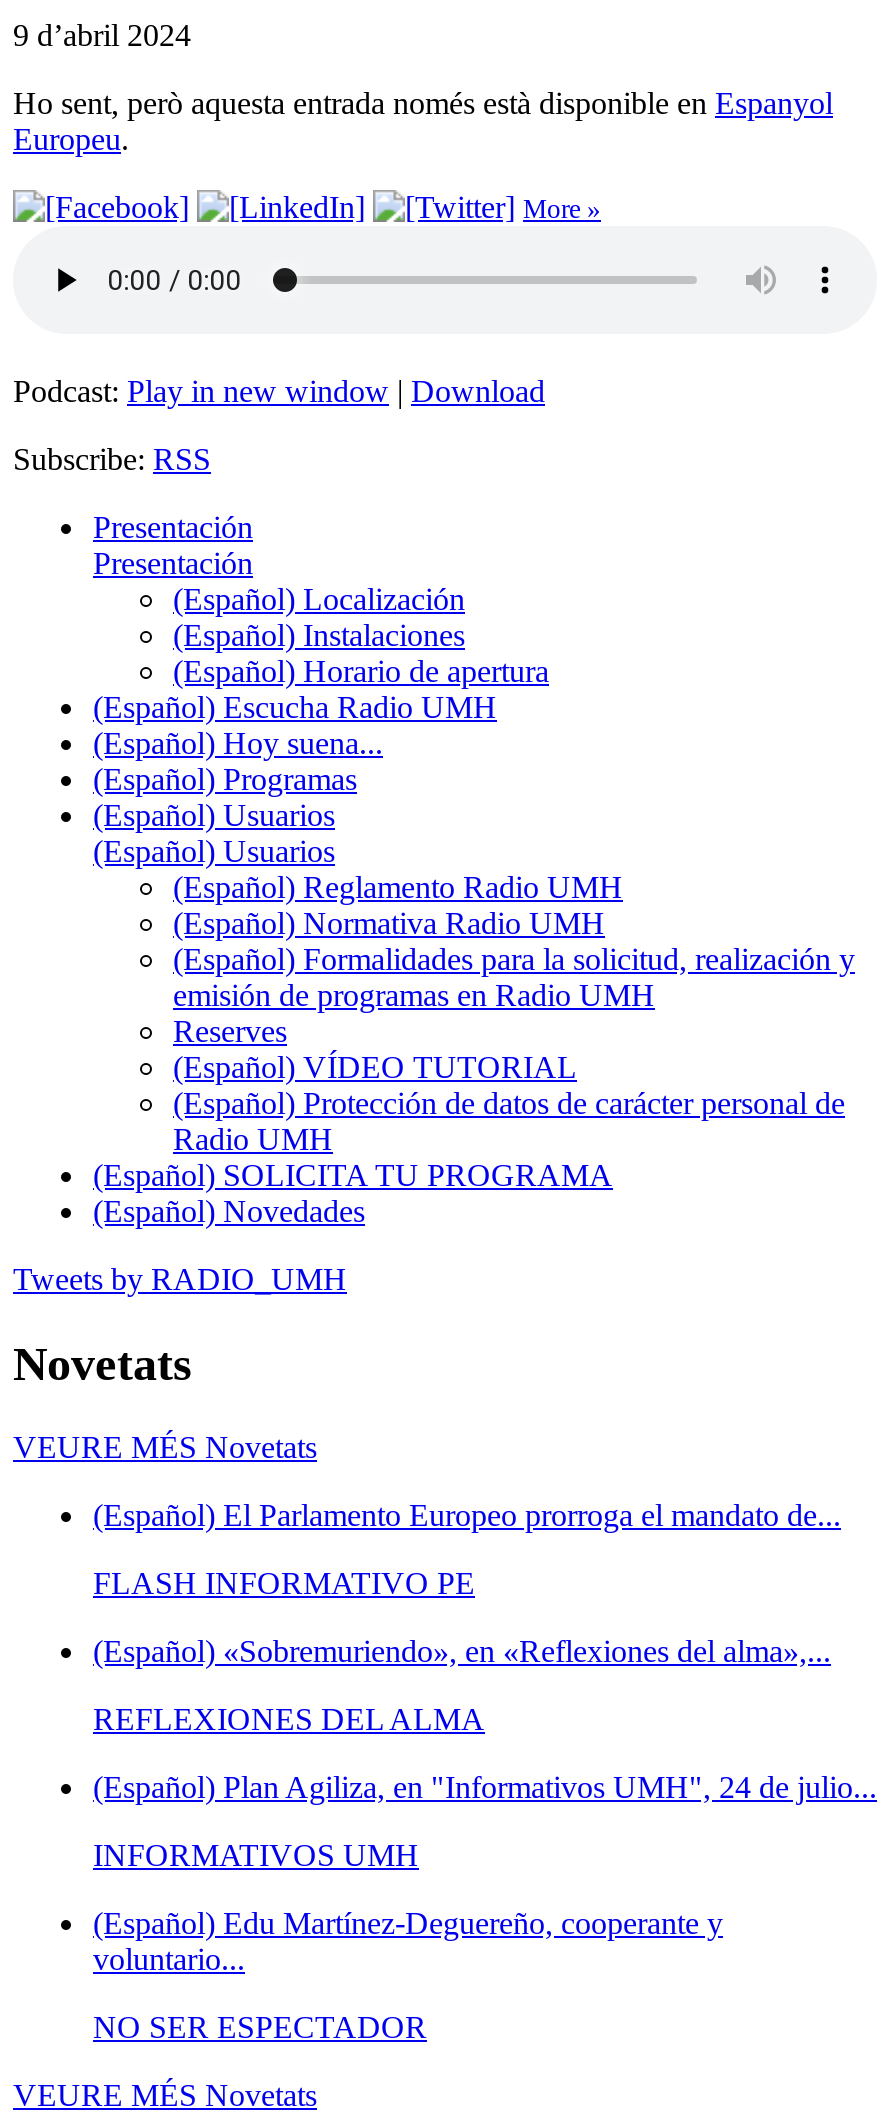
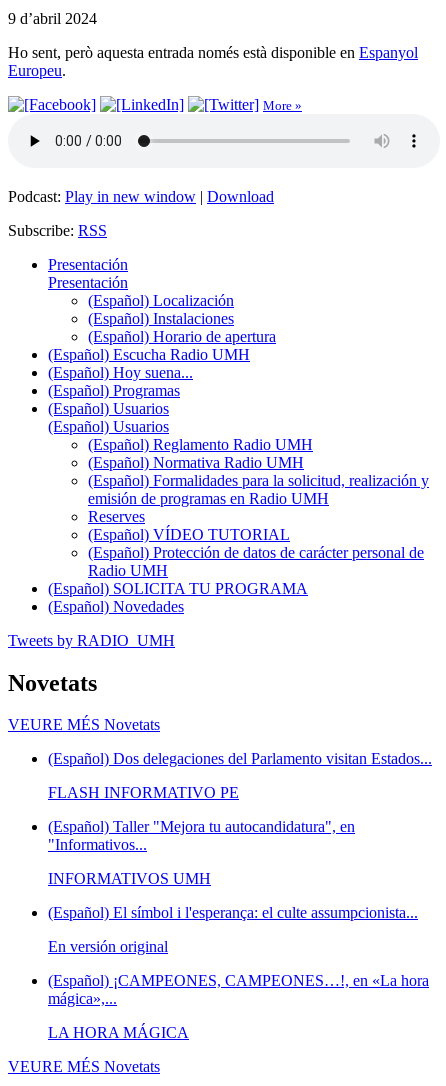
- (Español) El Parlamento Europeo prorroga el mandato de...
+ (Español) Dos delegaciones del Parlamento visitan Estados...

- (Español) «Sobremuriendo», en «Reflexiones del alma»,...
- REFLEXIONES DEL ALMA
- (Español) Plan Agiliza, en "Informativos UMH", 24 de julio...
+ (Español) Taller "Mejora tu autocandidatura", en
+ "Informativos...

moved up: INFORMATIVOS UMH

- (Español) Edu Martínez-Deguereño, cooperante y
- voluntario...
- NO SER ESPECTADOR
+ (Español) El símbol i l'esperança: el culte assumpcionista...
+ En versión original
+ (Español) ¡CAMPEONES, CAMPEONES…!, en «La hora
+ mágica»,...
+ LA HORA MÁGICA
